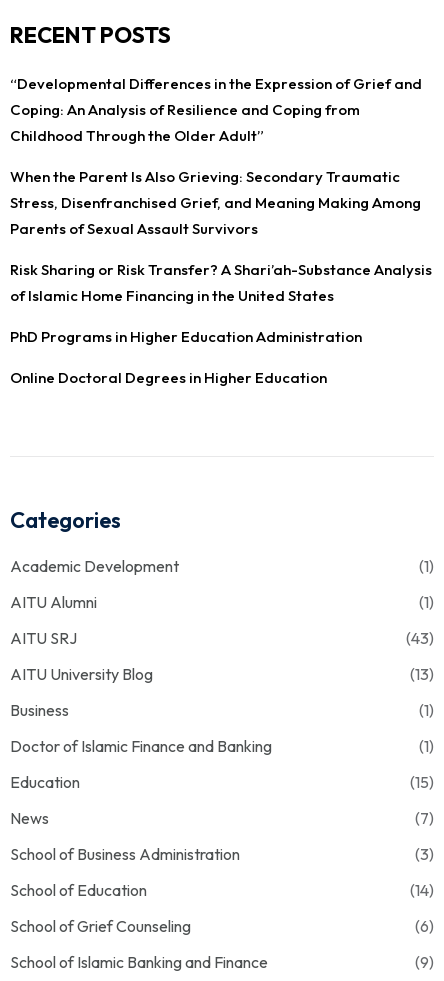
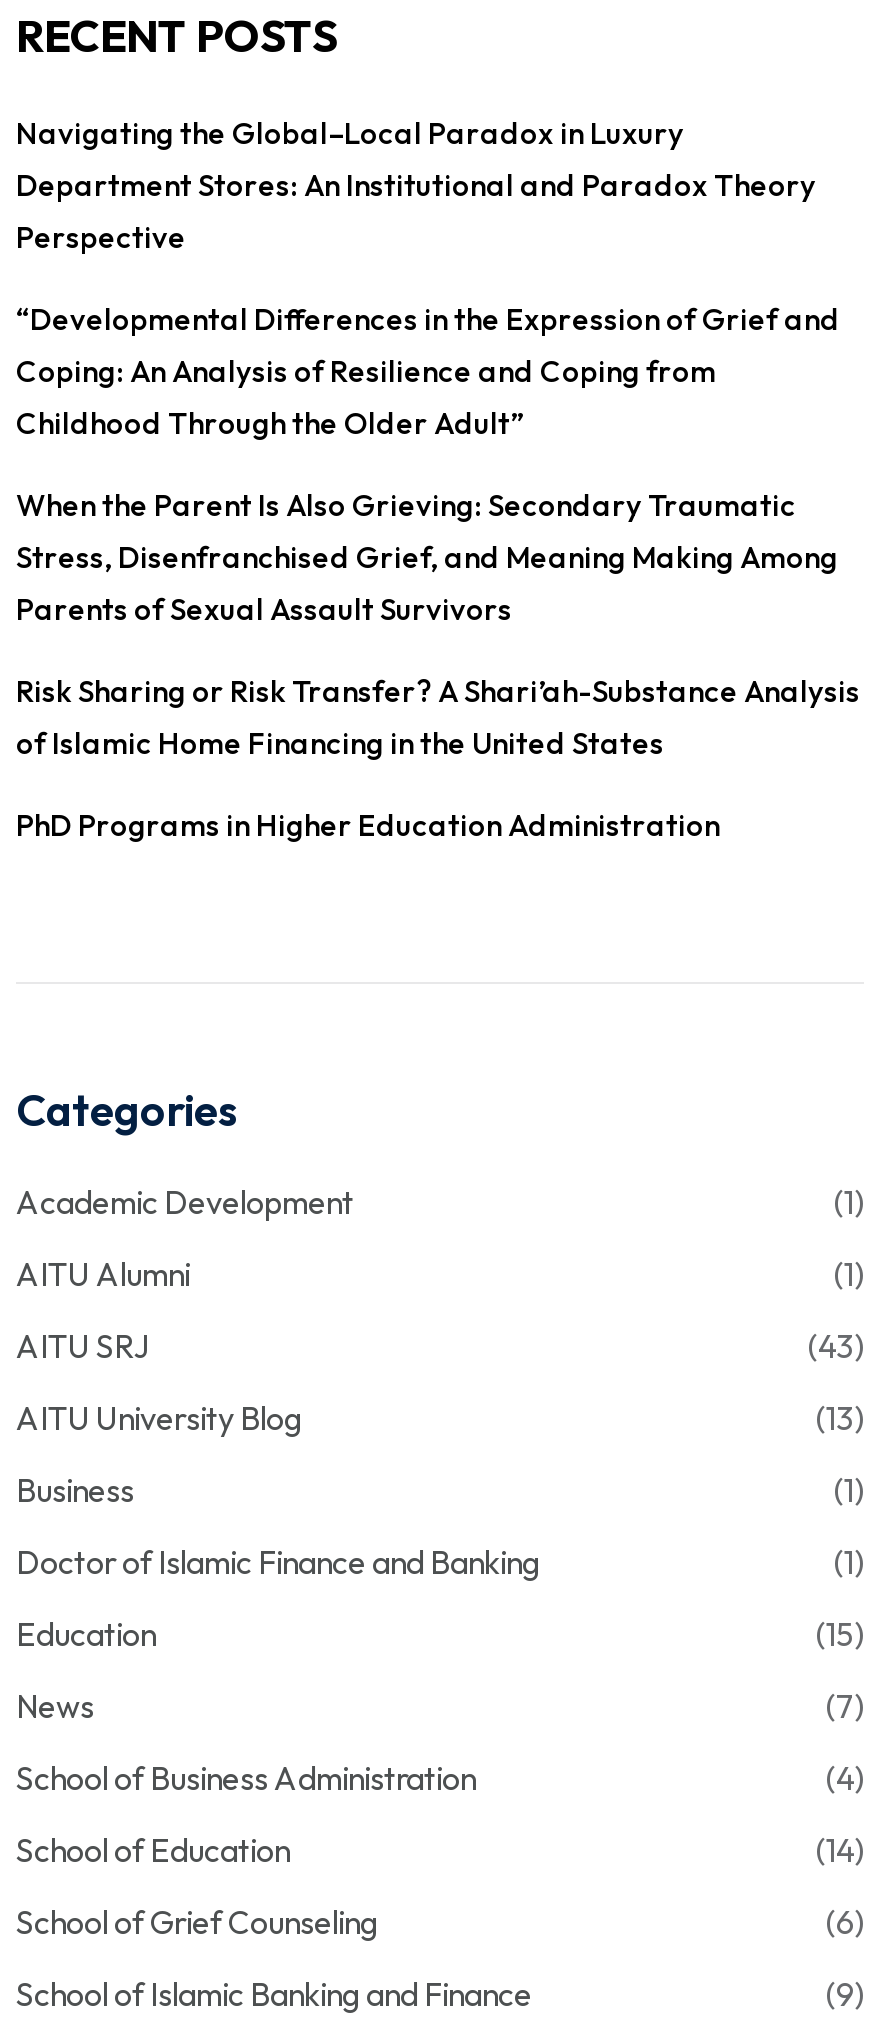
+ Navigating the Global–Local Paradox in Luxury
+ Department Stores: An Institutional and Paradox Theory
+ Perspective

moved down: “Developmental Differences in the Expression of Grief and | Coping: An Analysis of Resilience and Coping from | Childhood Through the Older Adult” | ... | of Islamic Home Financing in the United States | PhD Programs in Higher Education Administration

- Online Doctoral Degrees in Higher Education

- (3)
+ (4)
